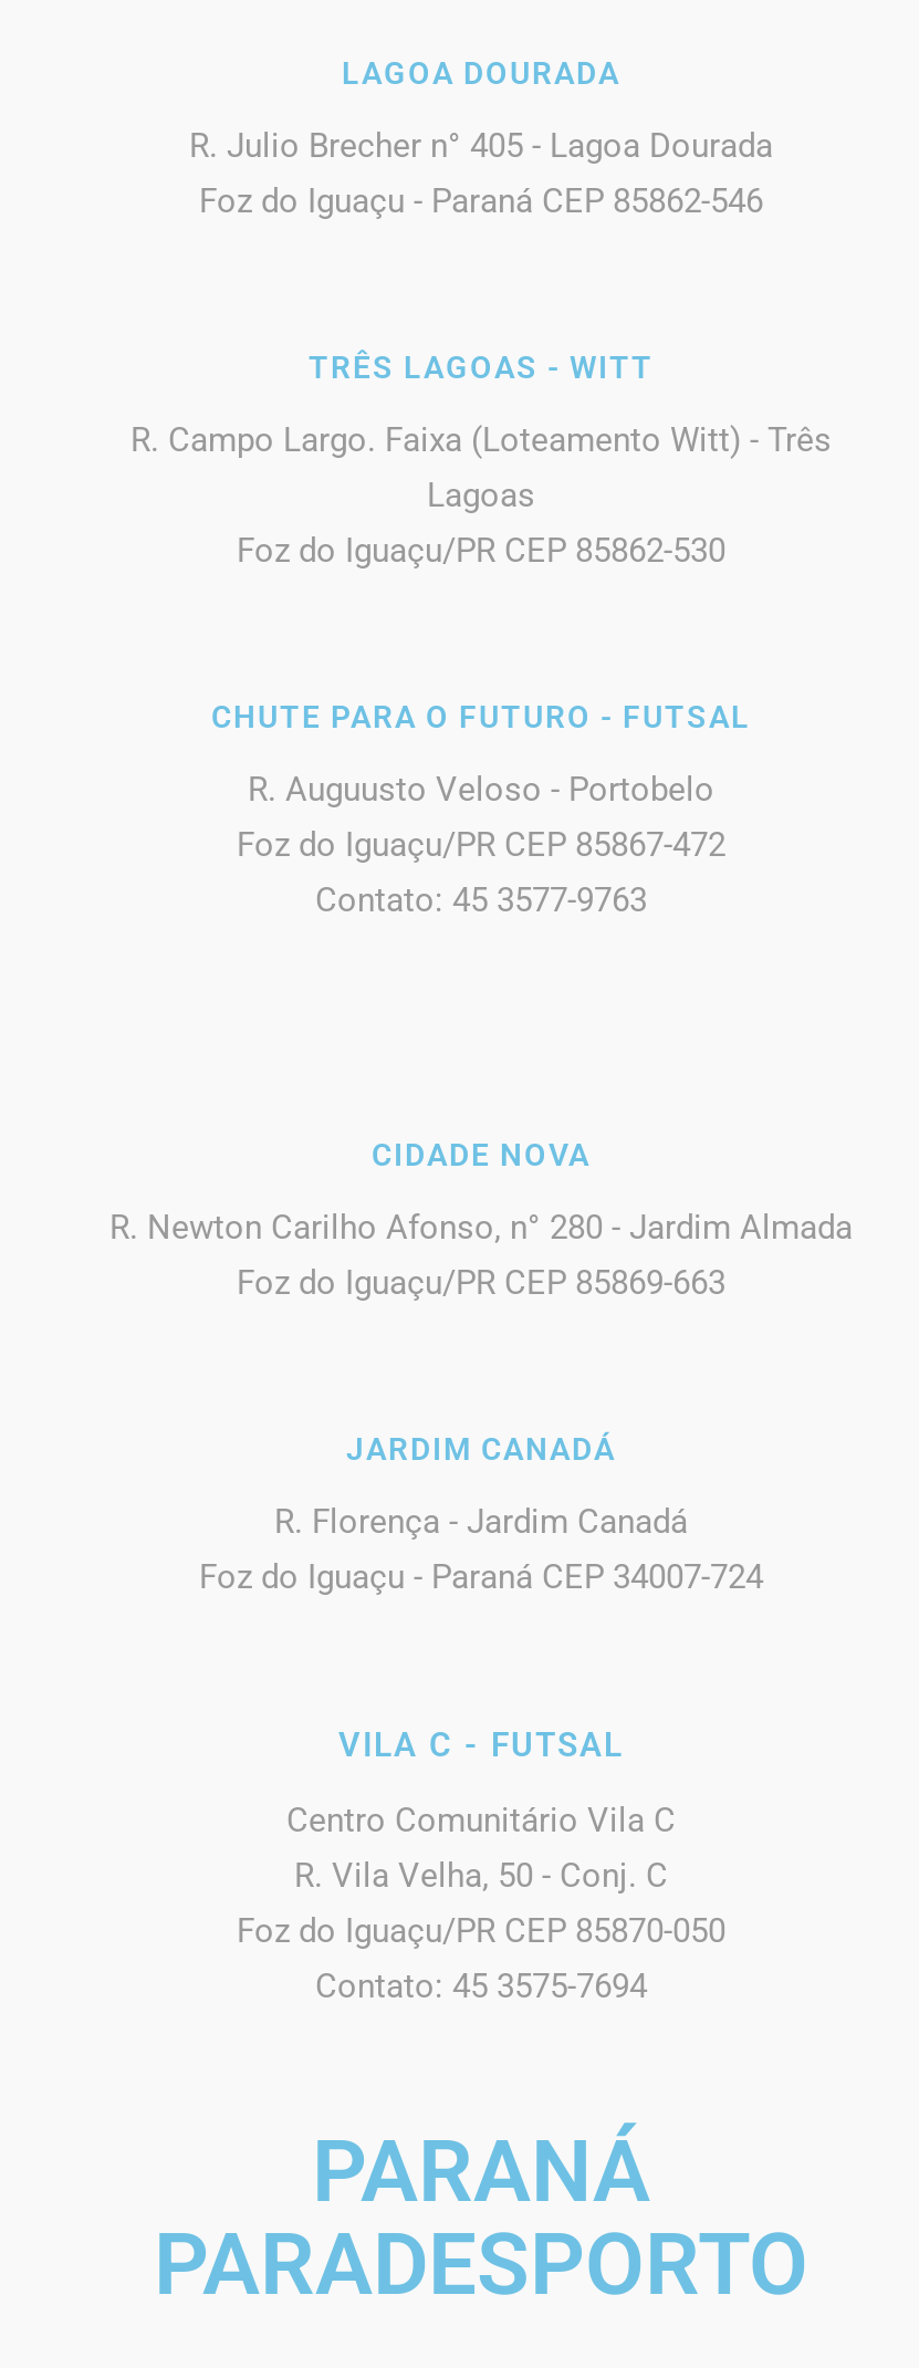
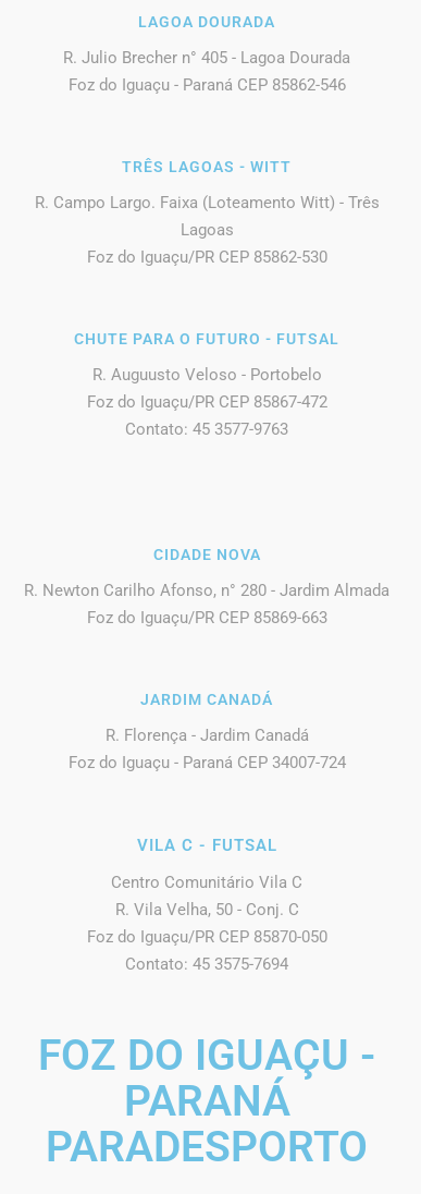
+ FOZ DO IGUAÇU -
